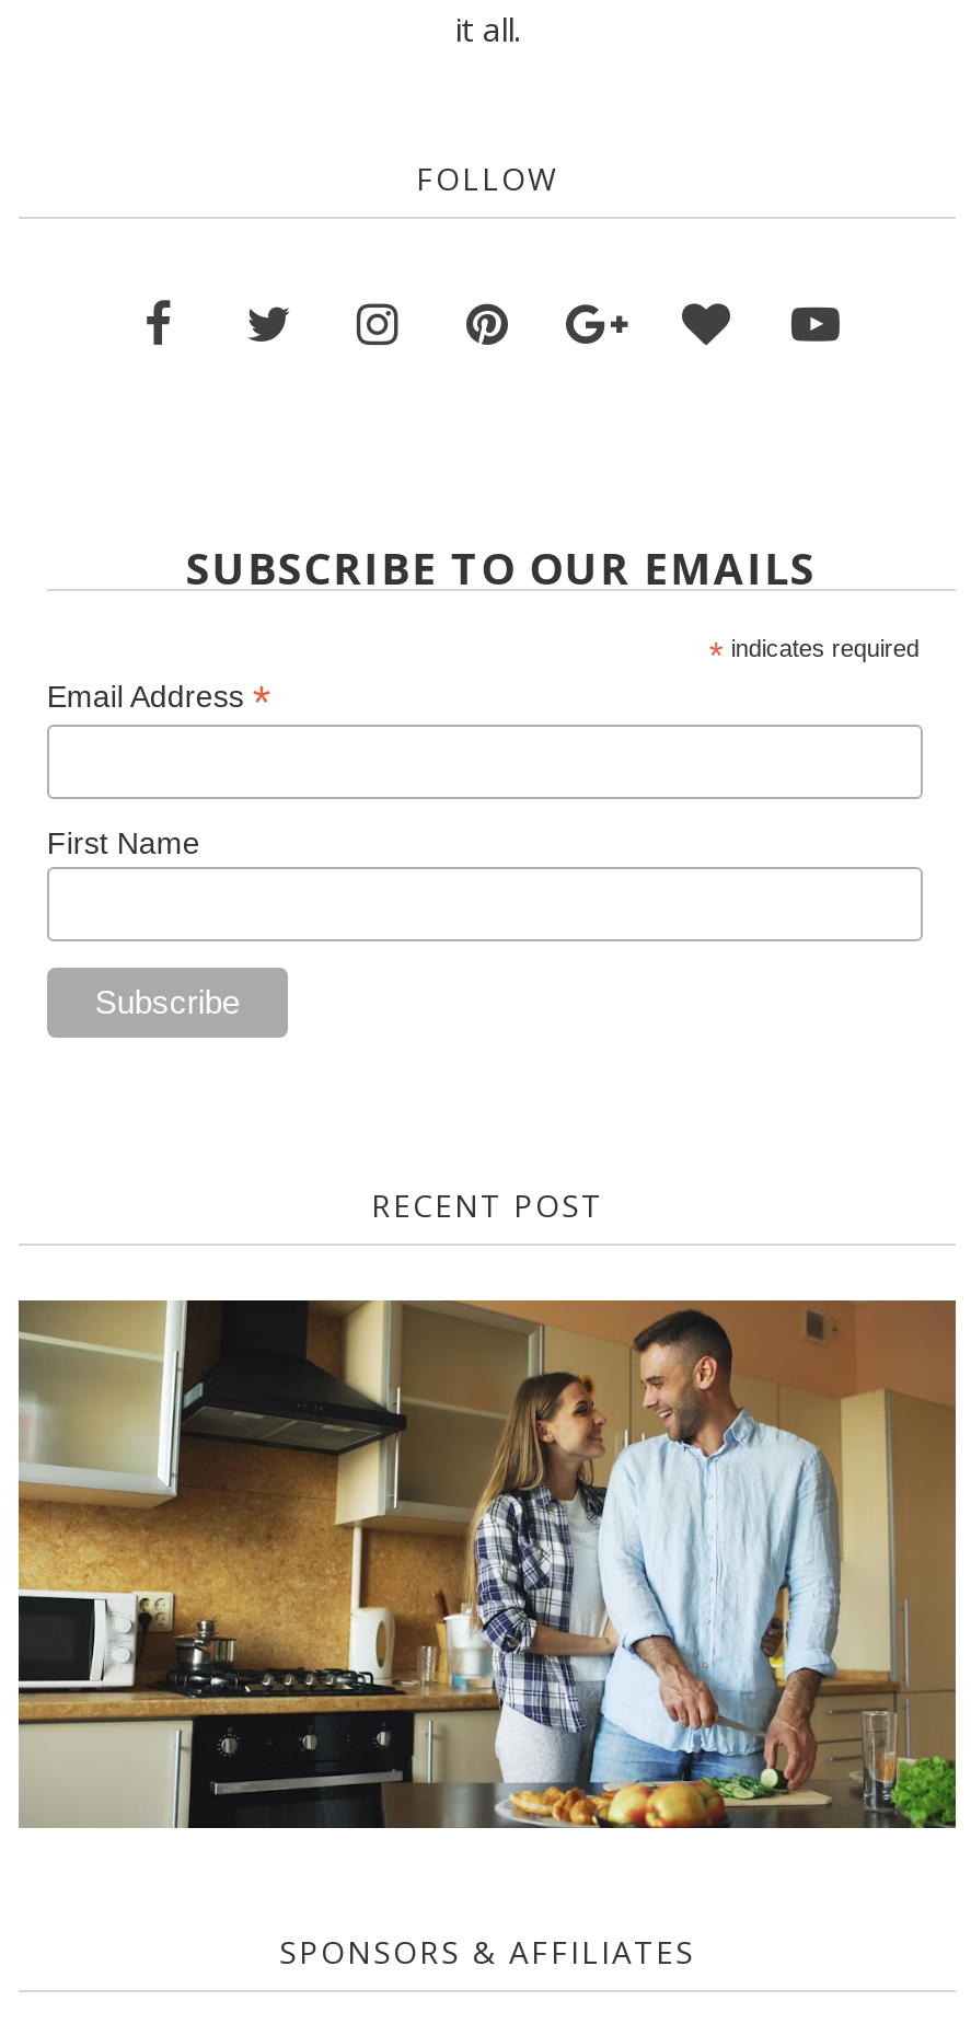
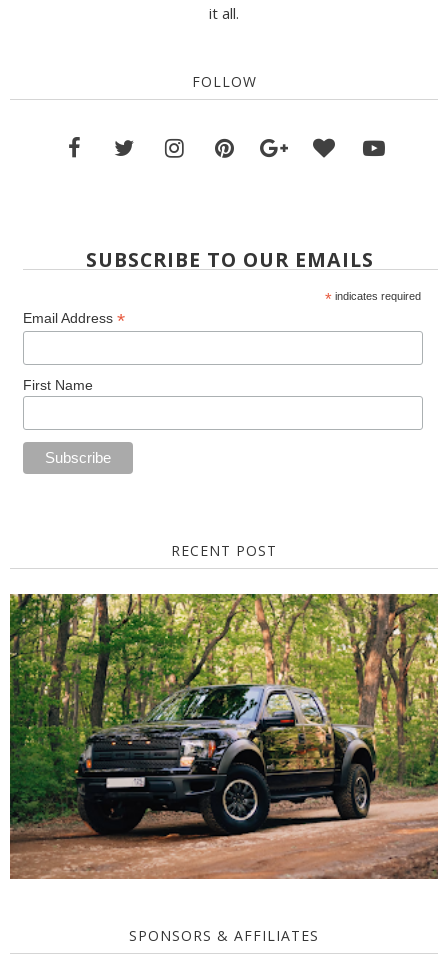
- [image]
+ [image]
